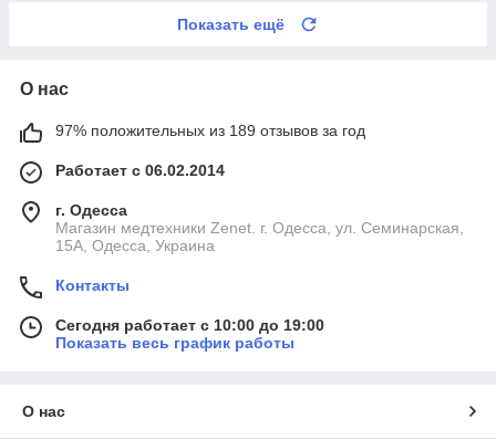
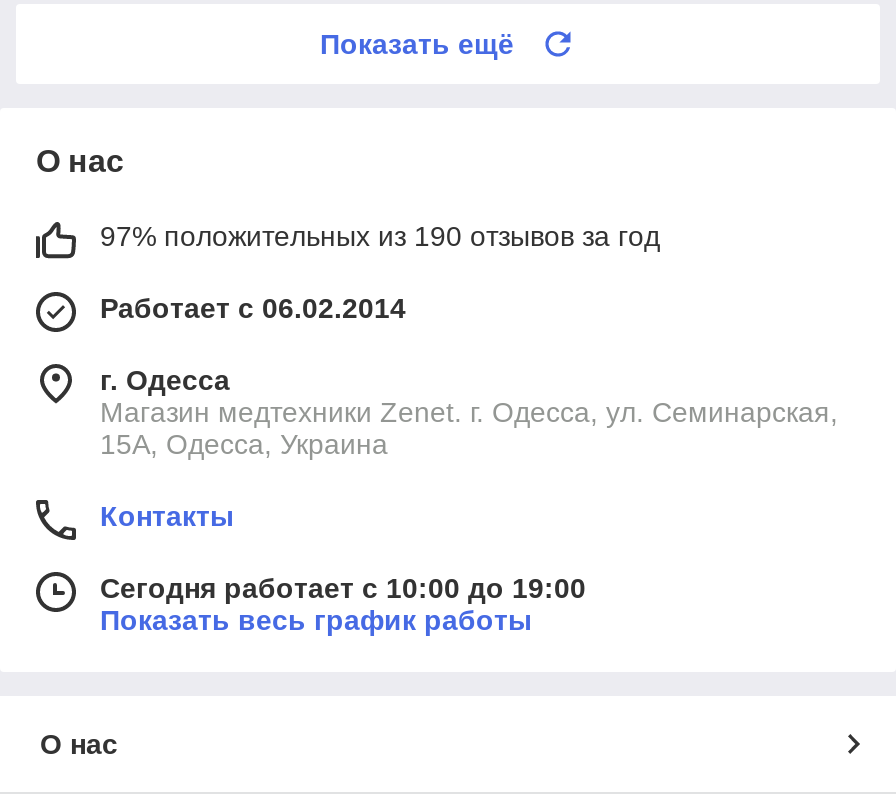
- 97% положительных из 189 отзывов за год
+ 97% положительных из 190 отзывов за год
